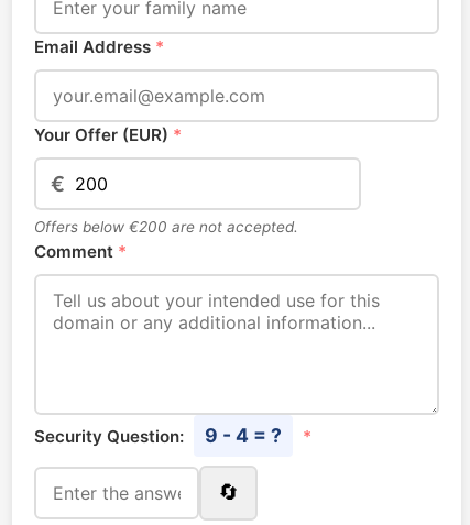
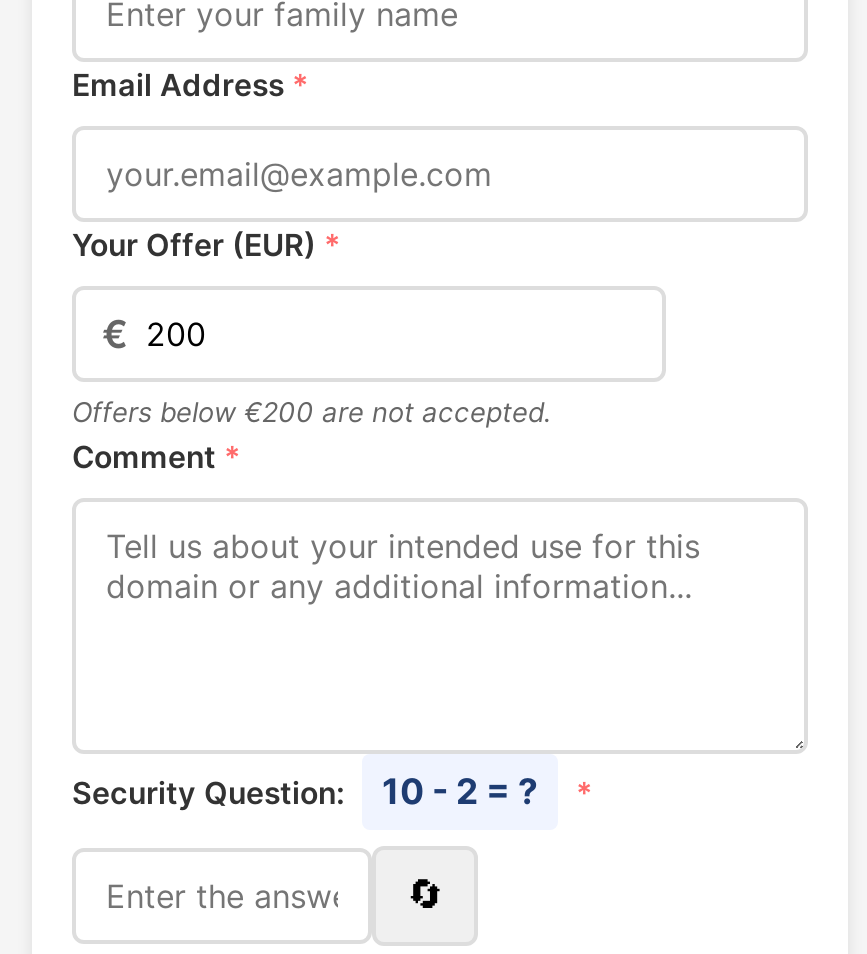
- 9 - 4 = ?
+ 10 - 2 = ?
